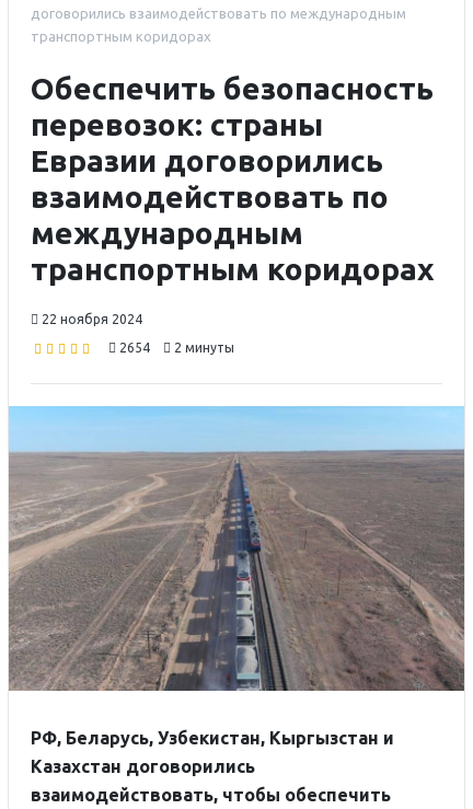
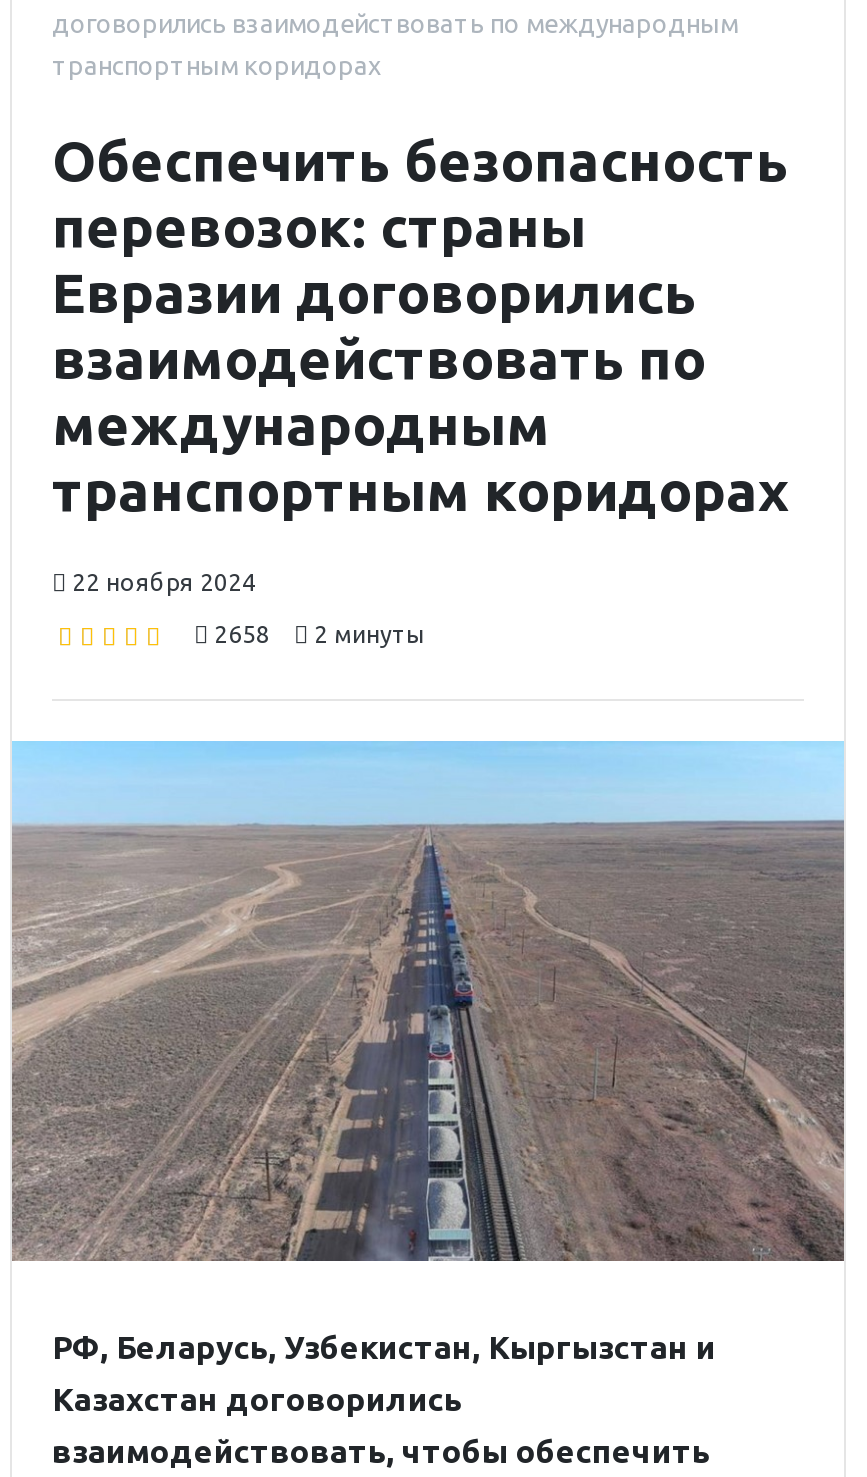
- 2654
+ 2658
